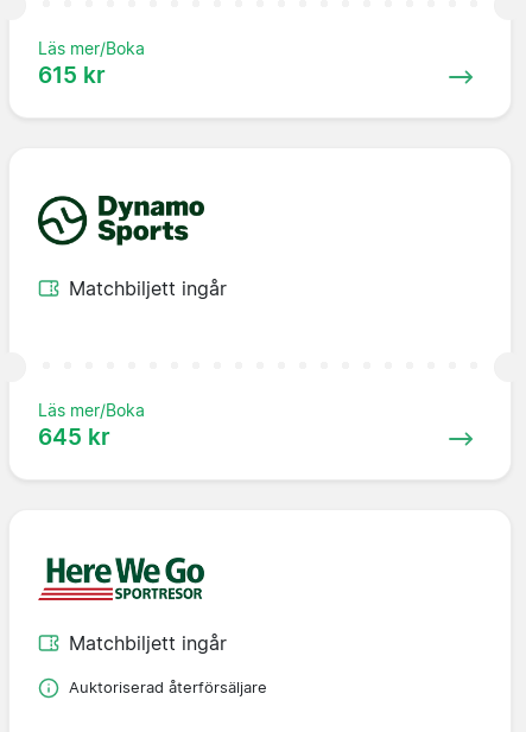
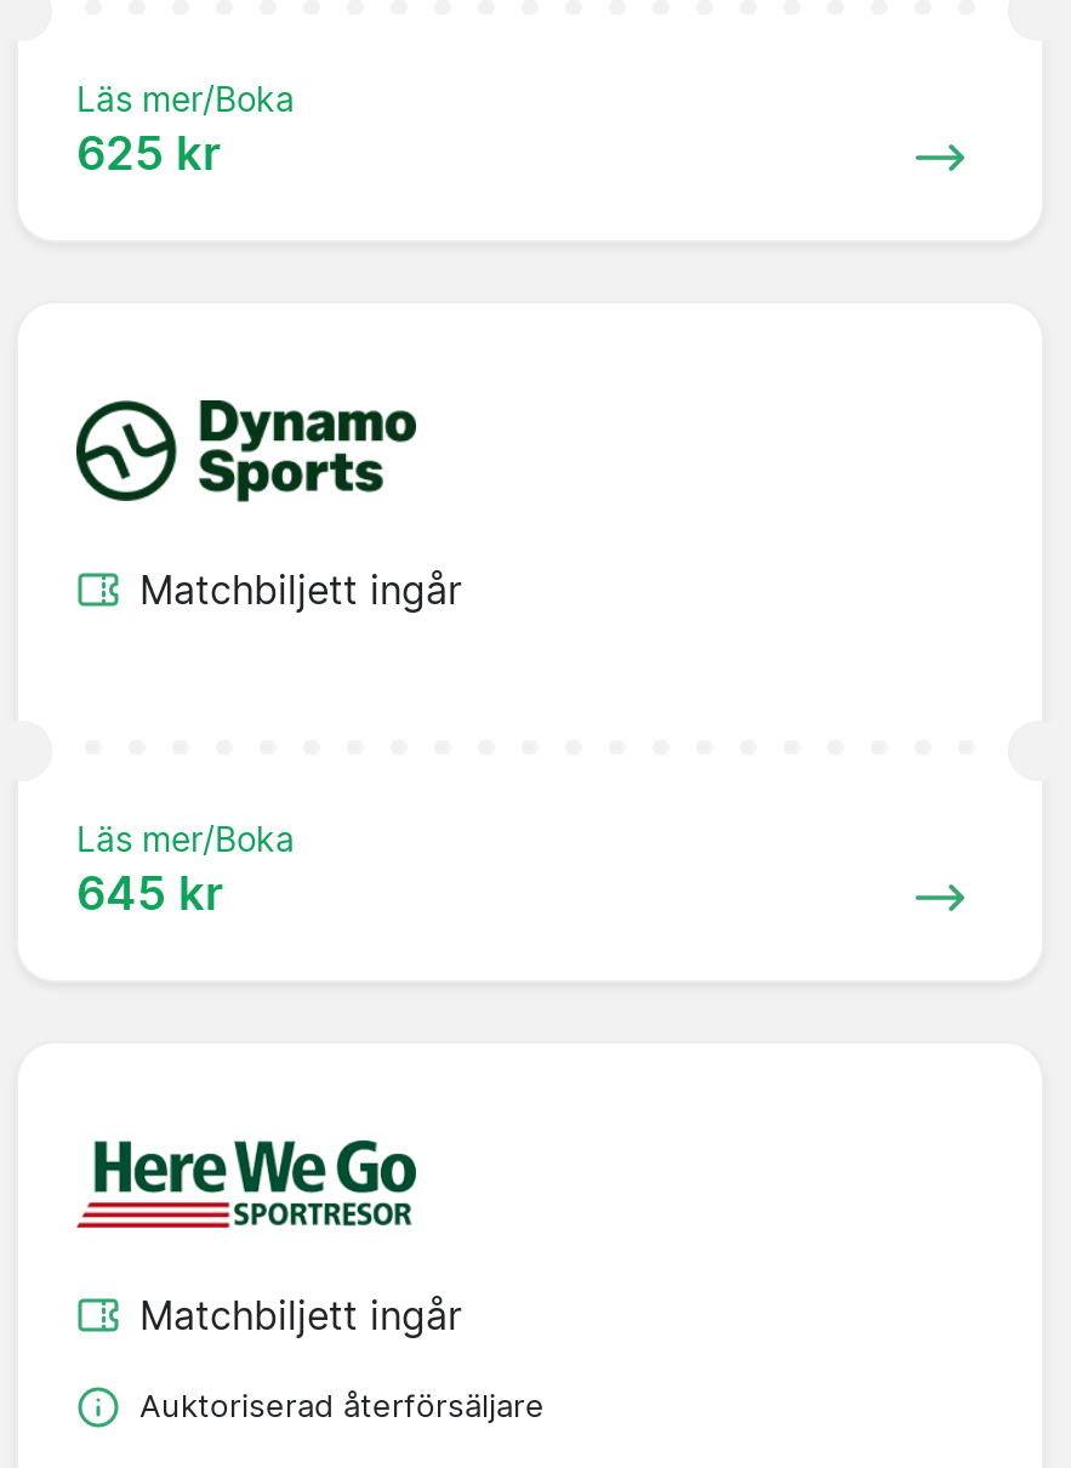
- 615 kr
+ 625 kr
